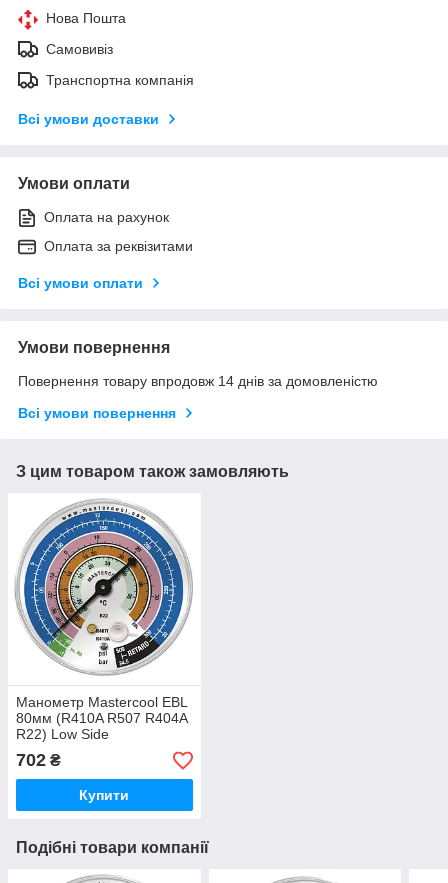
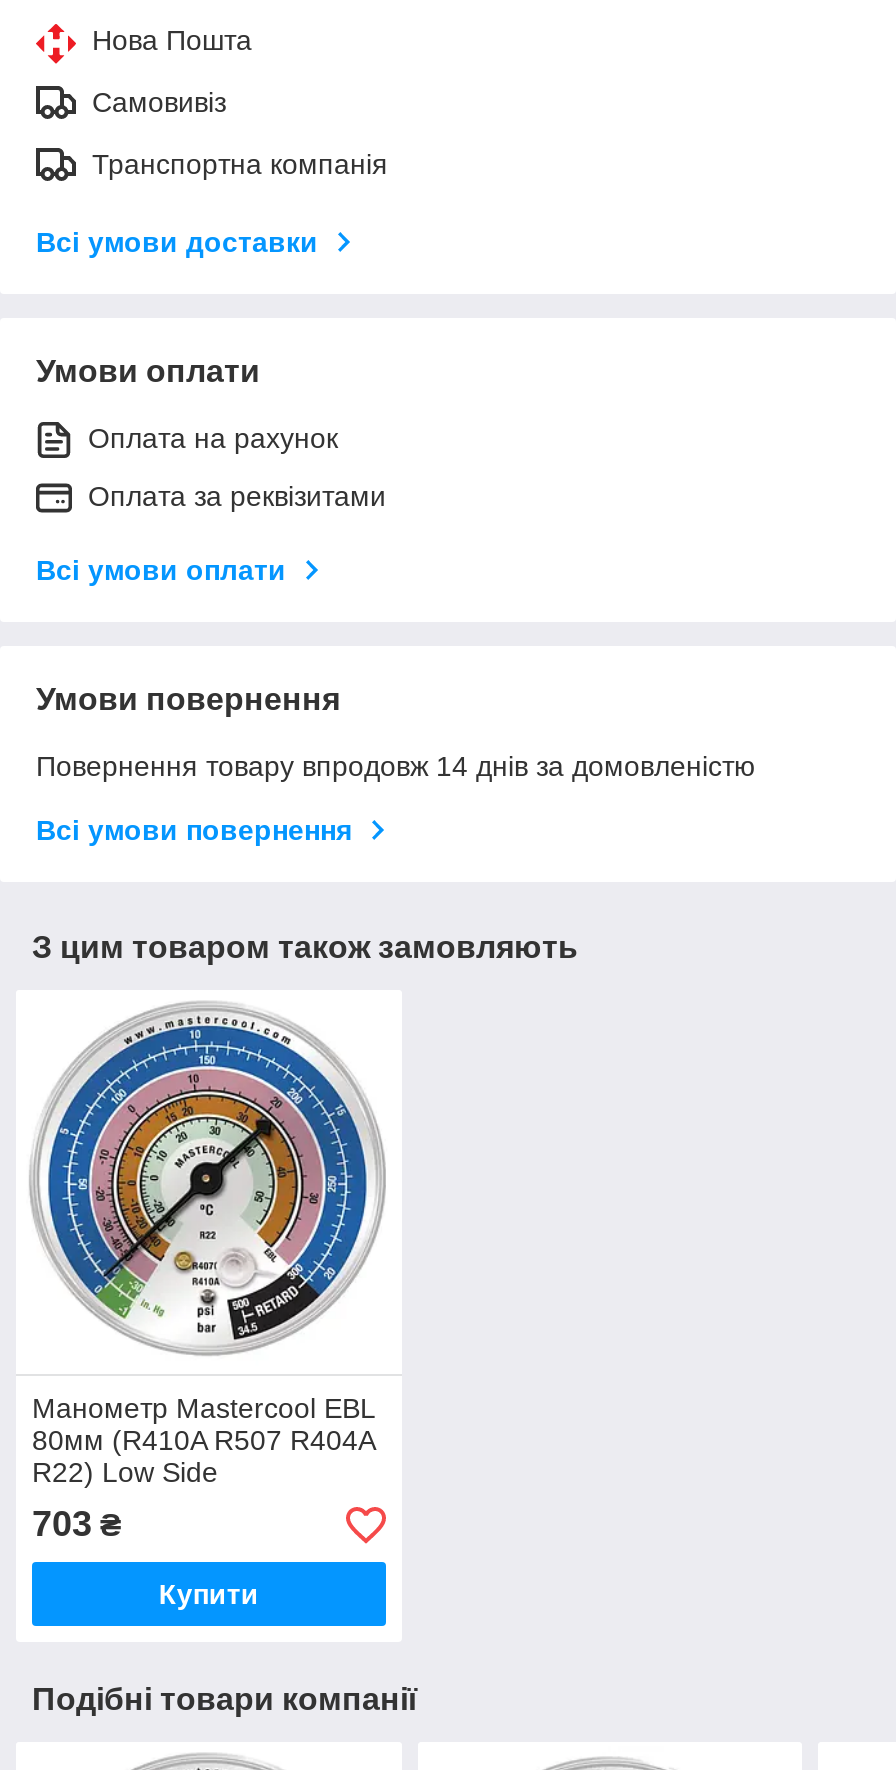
- 702 ₴
+ 703 ₴
